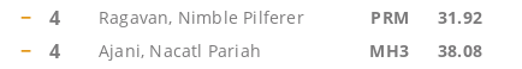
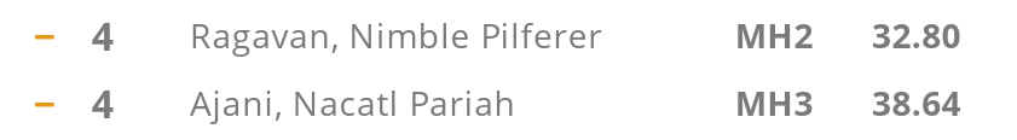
- PRM
- 31.92
+ MH2
+ 32.80

- MH3 38.08
+ MH3 38.64
